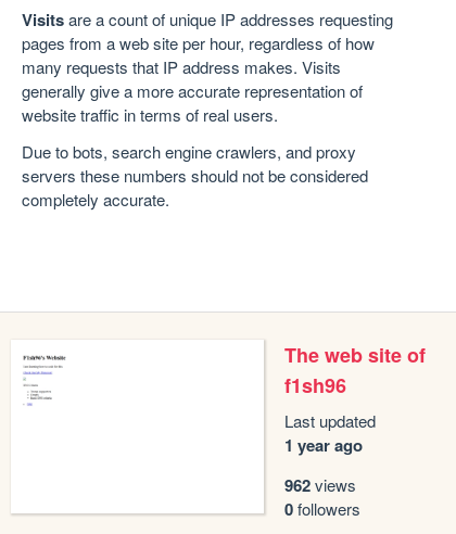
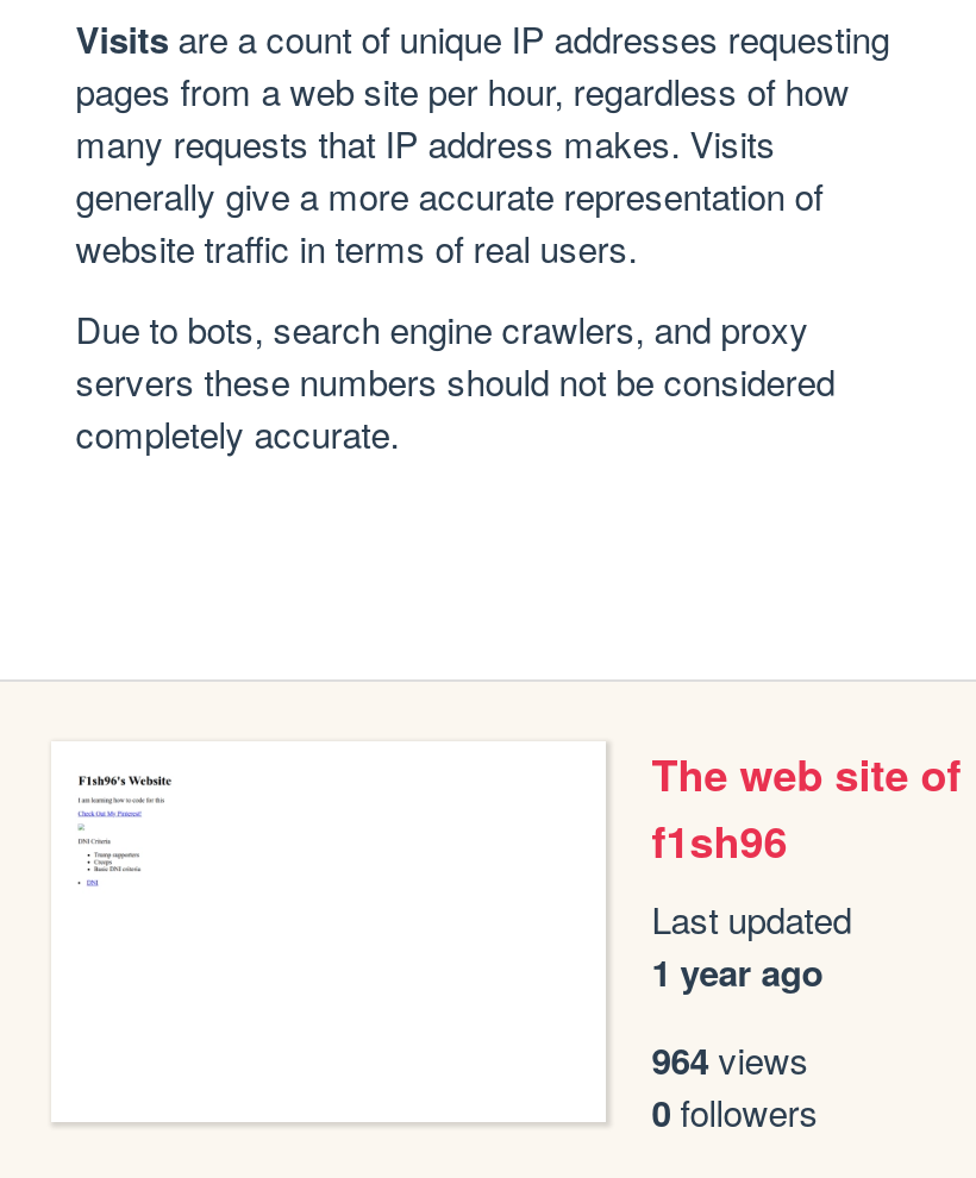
- 962 views
+ 964 views
